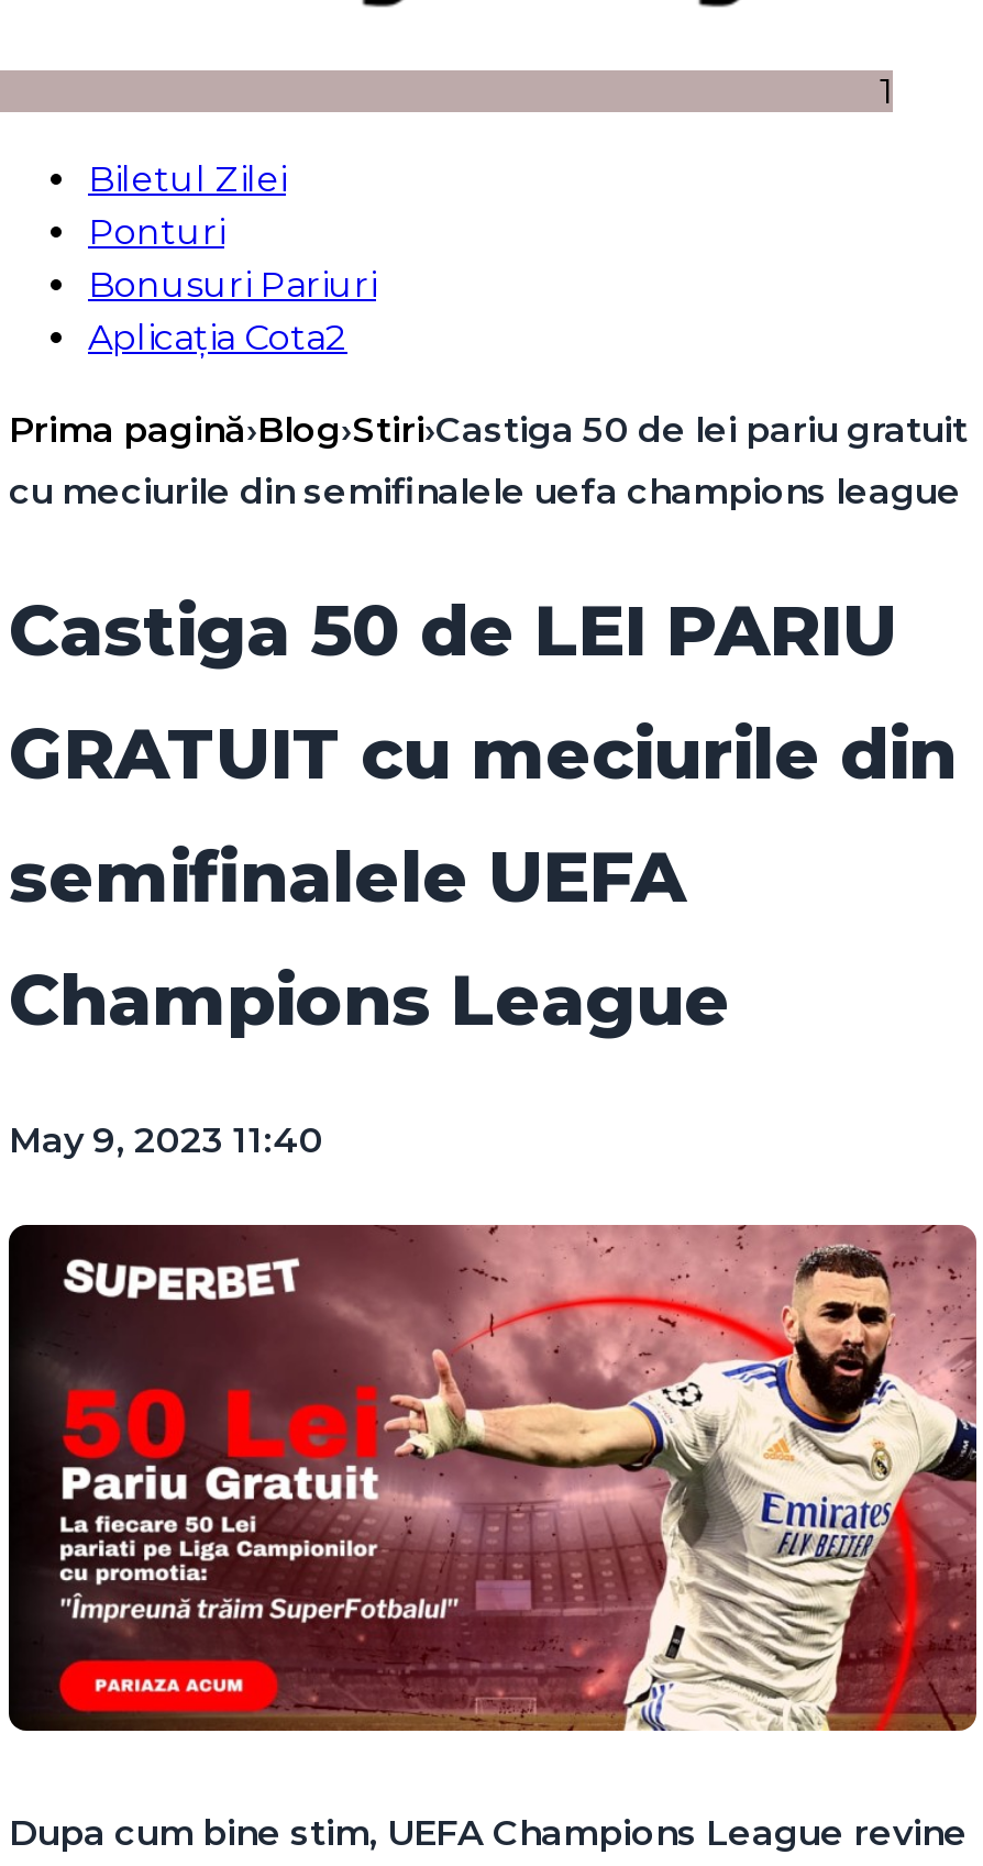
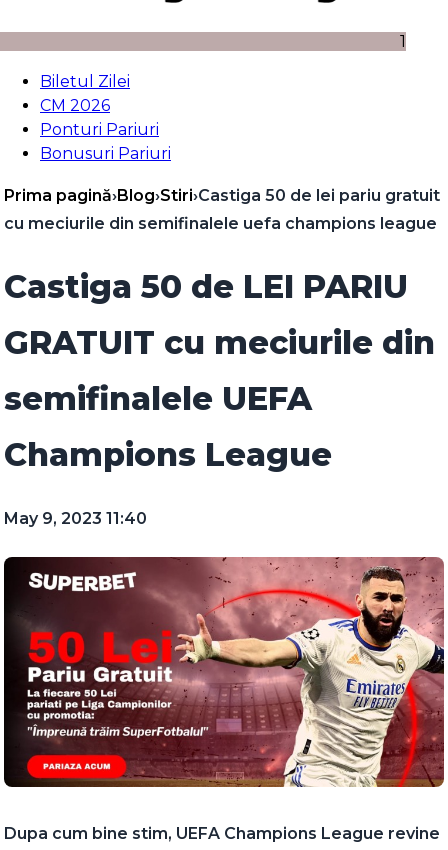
- Ponturi
+ CM 2026
+ Ponturi Pariuri

moved down: Bonusuri Pariuri

- Aplicația Cota2
